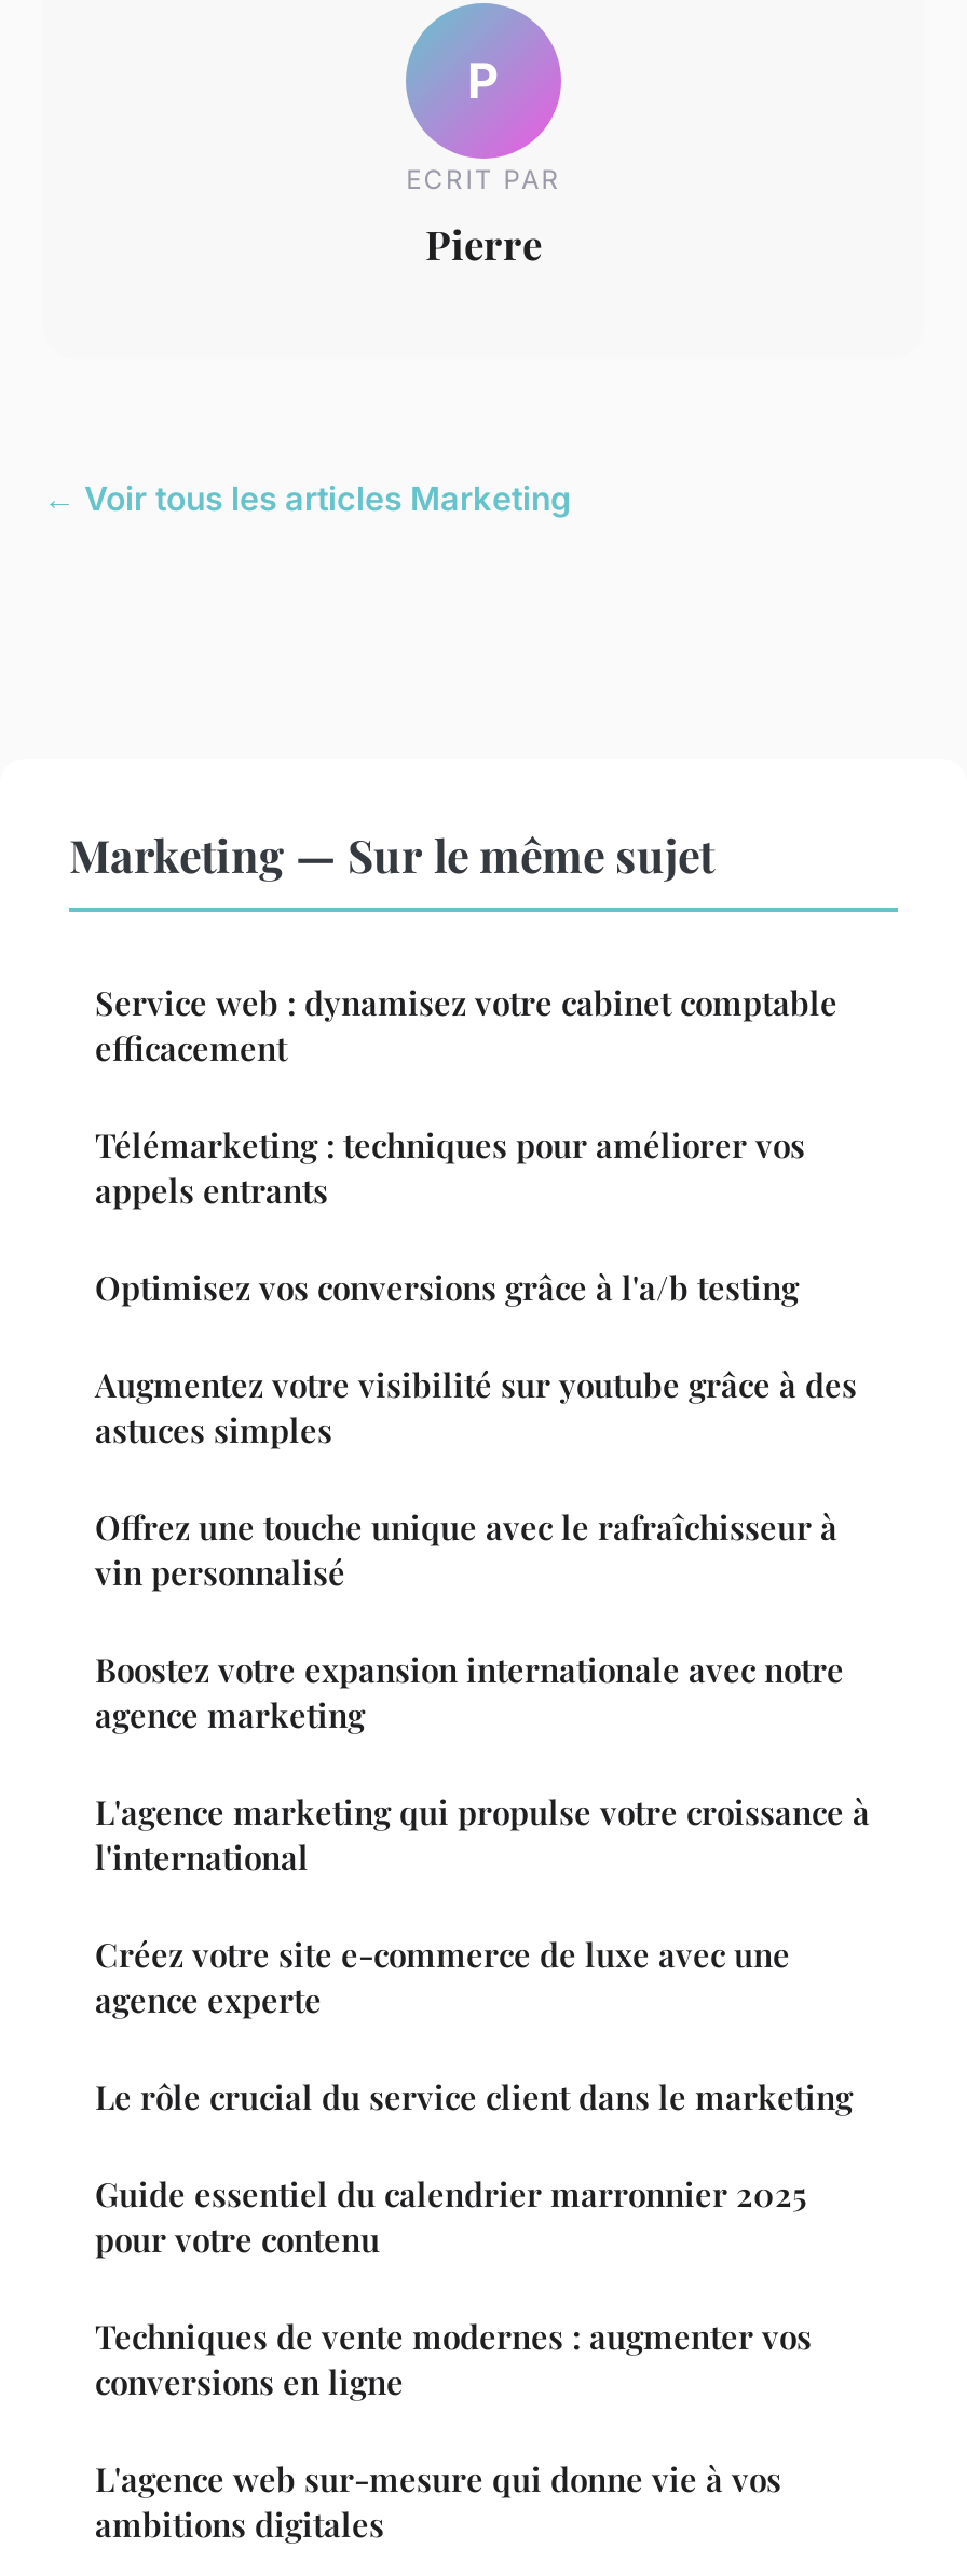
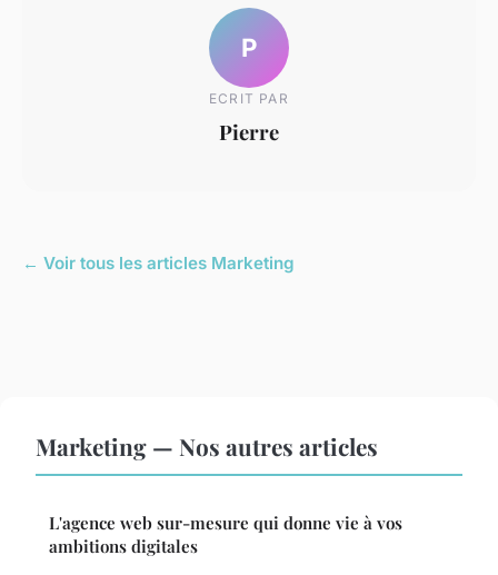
- Marketing — Sur le même sujet
- Service web : dynamisez votre cabinet comptable
- efficacement
- Télémarketing : techniques pour améliorer vos
- appels entrants
- Optimisez vos conversions grâce à l'a/b testing
- Augmentez votre visibilité sur youtube grâce à des
- astuces simples
- Offrez une touche unique avec le rafraîchisseur à
- vin personnalisé
- Boostez votre expansion internationale avec notre
- agence marketing
- L'agence marketing qui propulse votre croissance à
- l'international
- Créez votre site e-commerce de luxe avec une
- agence experte
- Le rôle crucial du service client dans le marketing
- Guide essentiel du calendrier marronnier 2025
- pour votre contenu
- Techniques de vente modernes : augmenter vos
- conversions en ligne
+ Marketing — Nos autres articles
